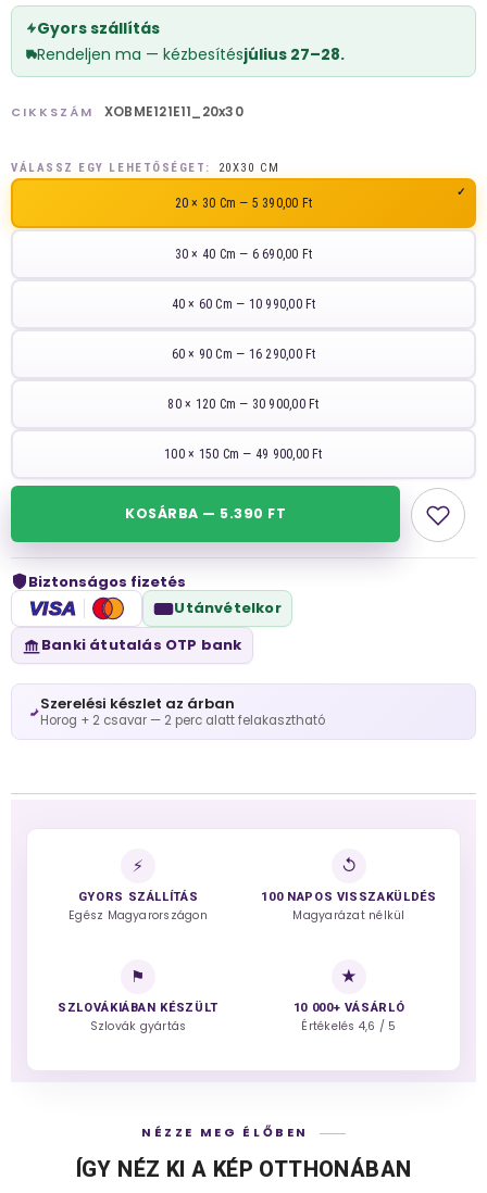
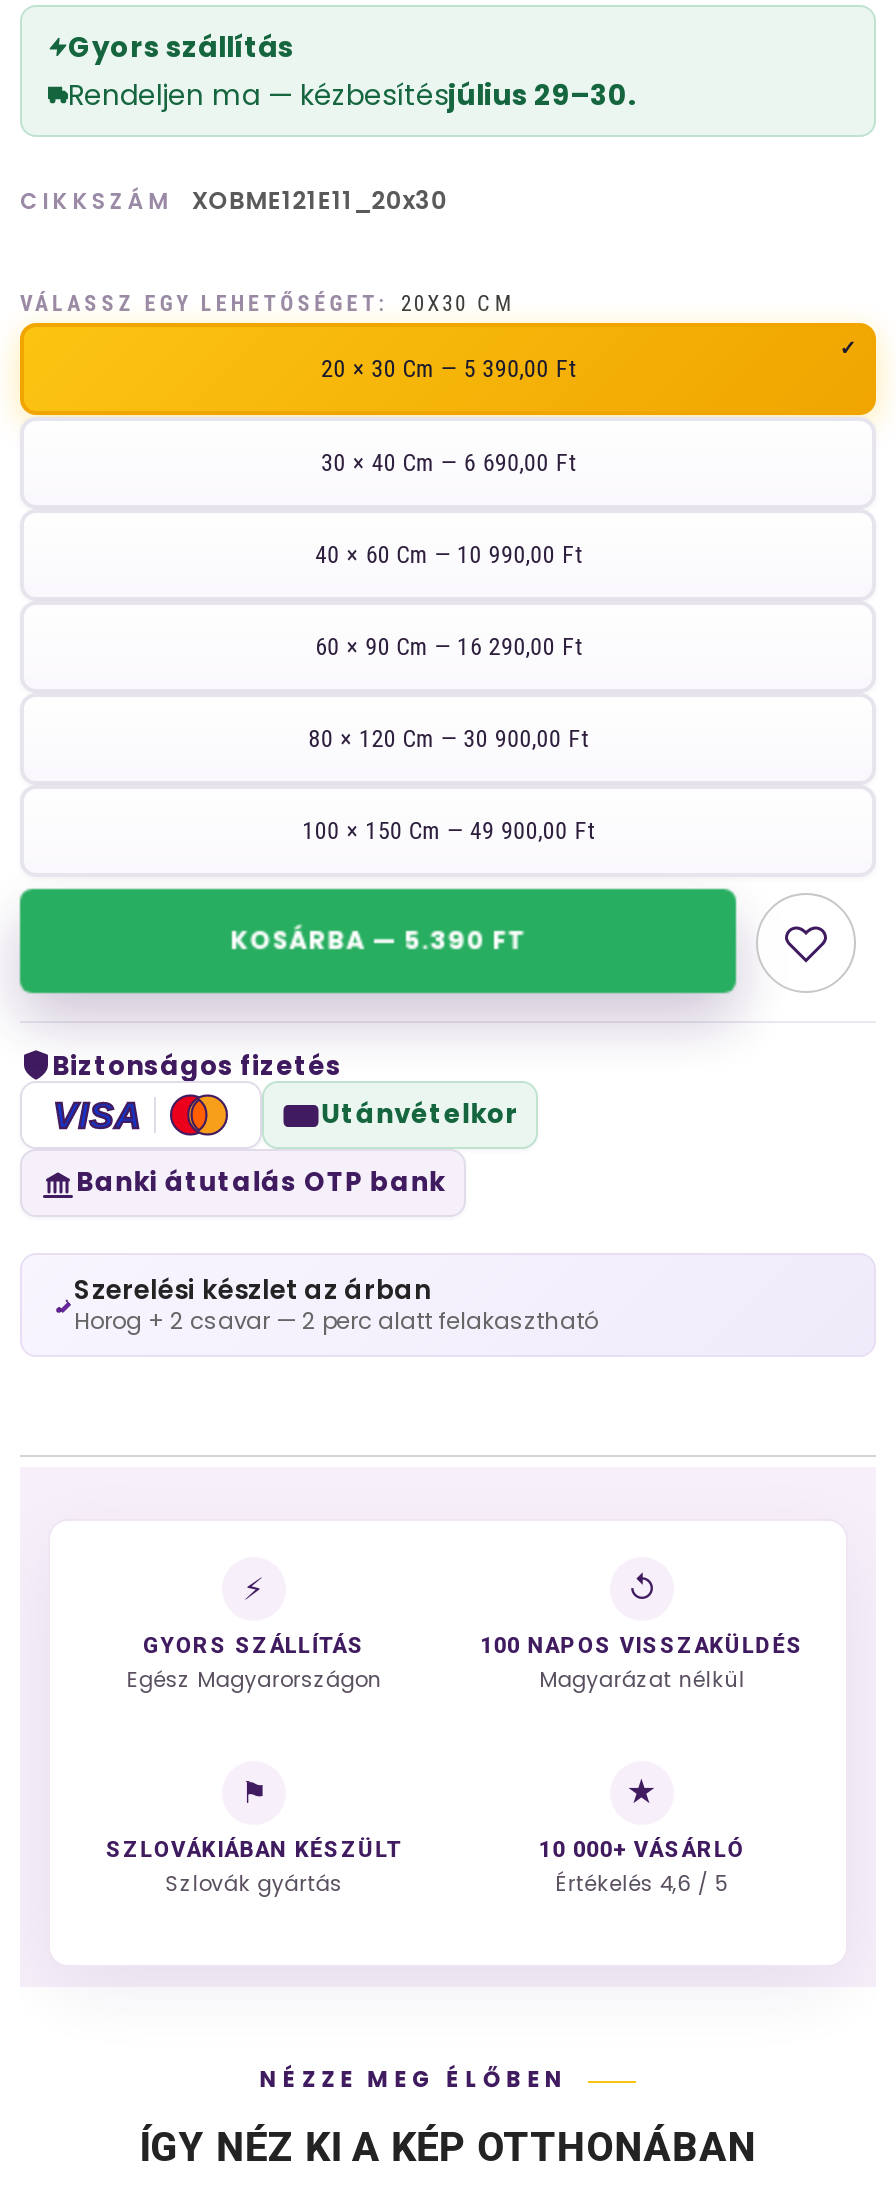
- Rendeljen ma — kézbesítésjúlius 27–28.
+ Rendeljen ma — kézbesítésjúlius 29–30.
